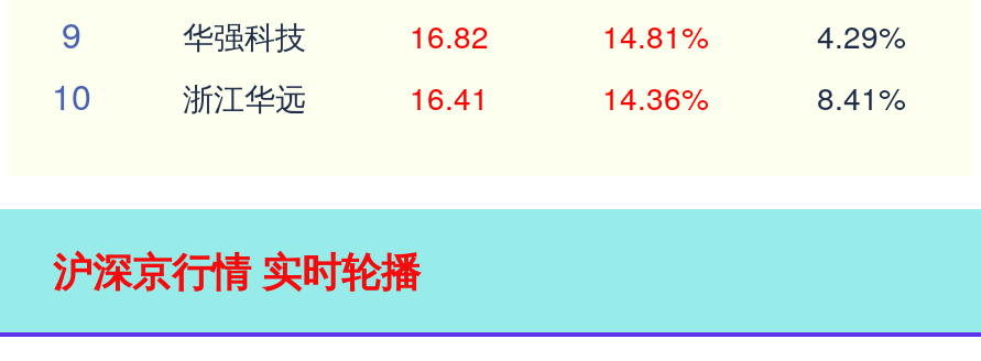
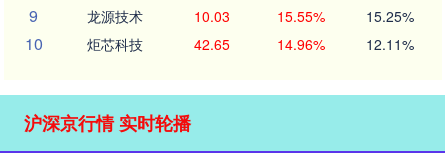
- 华强科技
- 16.82
- 14.81%
- 4.29%
+ 龙源技术
+ 10.03
+ 15.55%
+ 15.25%

- 浙江华远
- 16.41
- 14.36%
- 8.41%
+ 炬芯科技
+ 42.65
+ 14.96%
+ 12.11%
